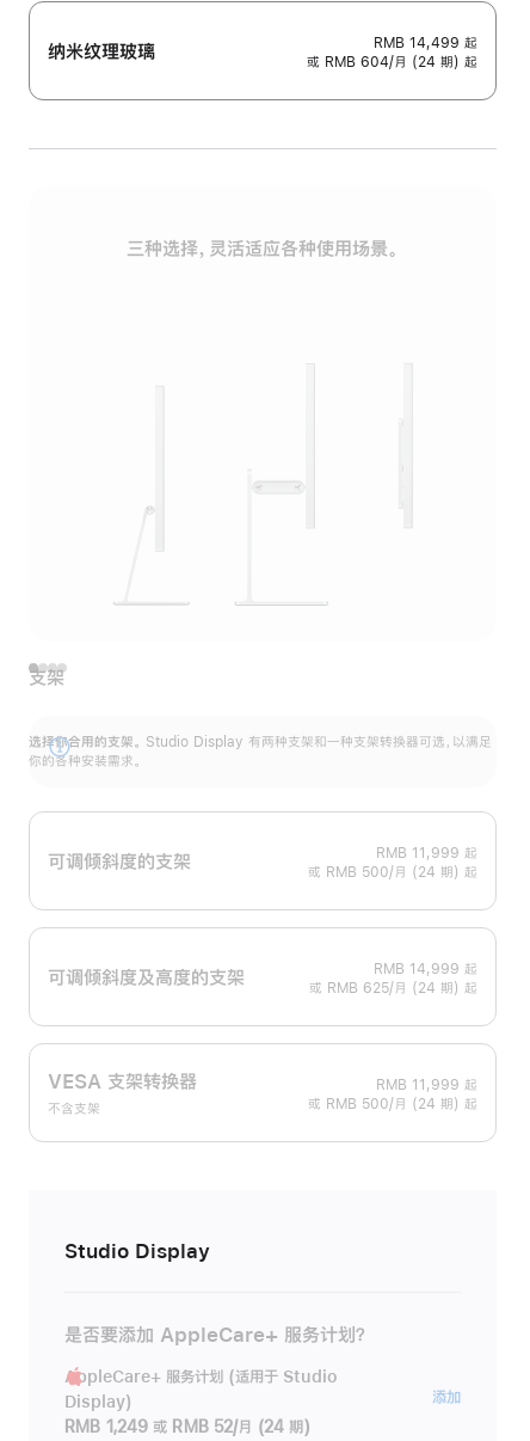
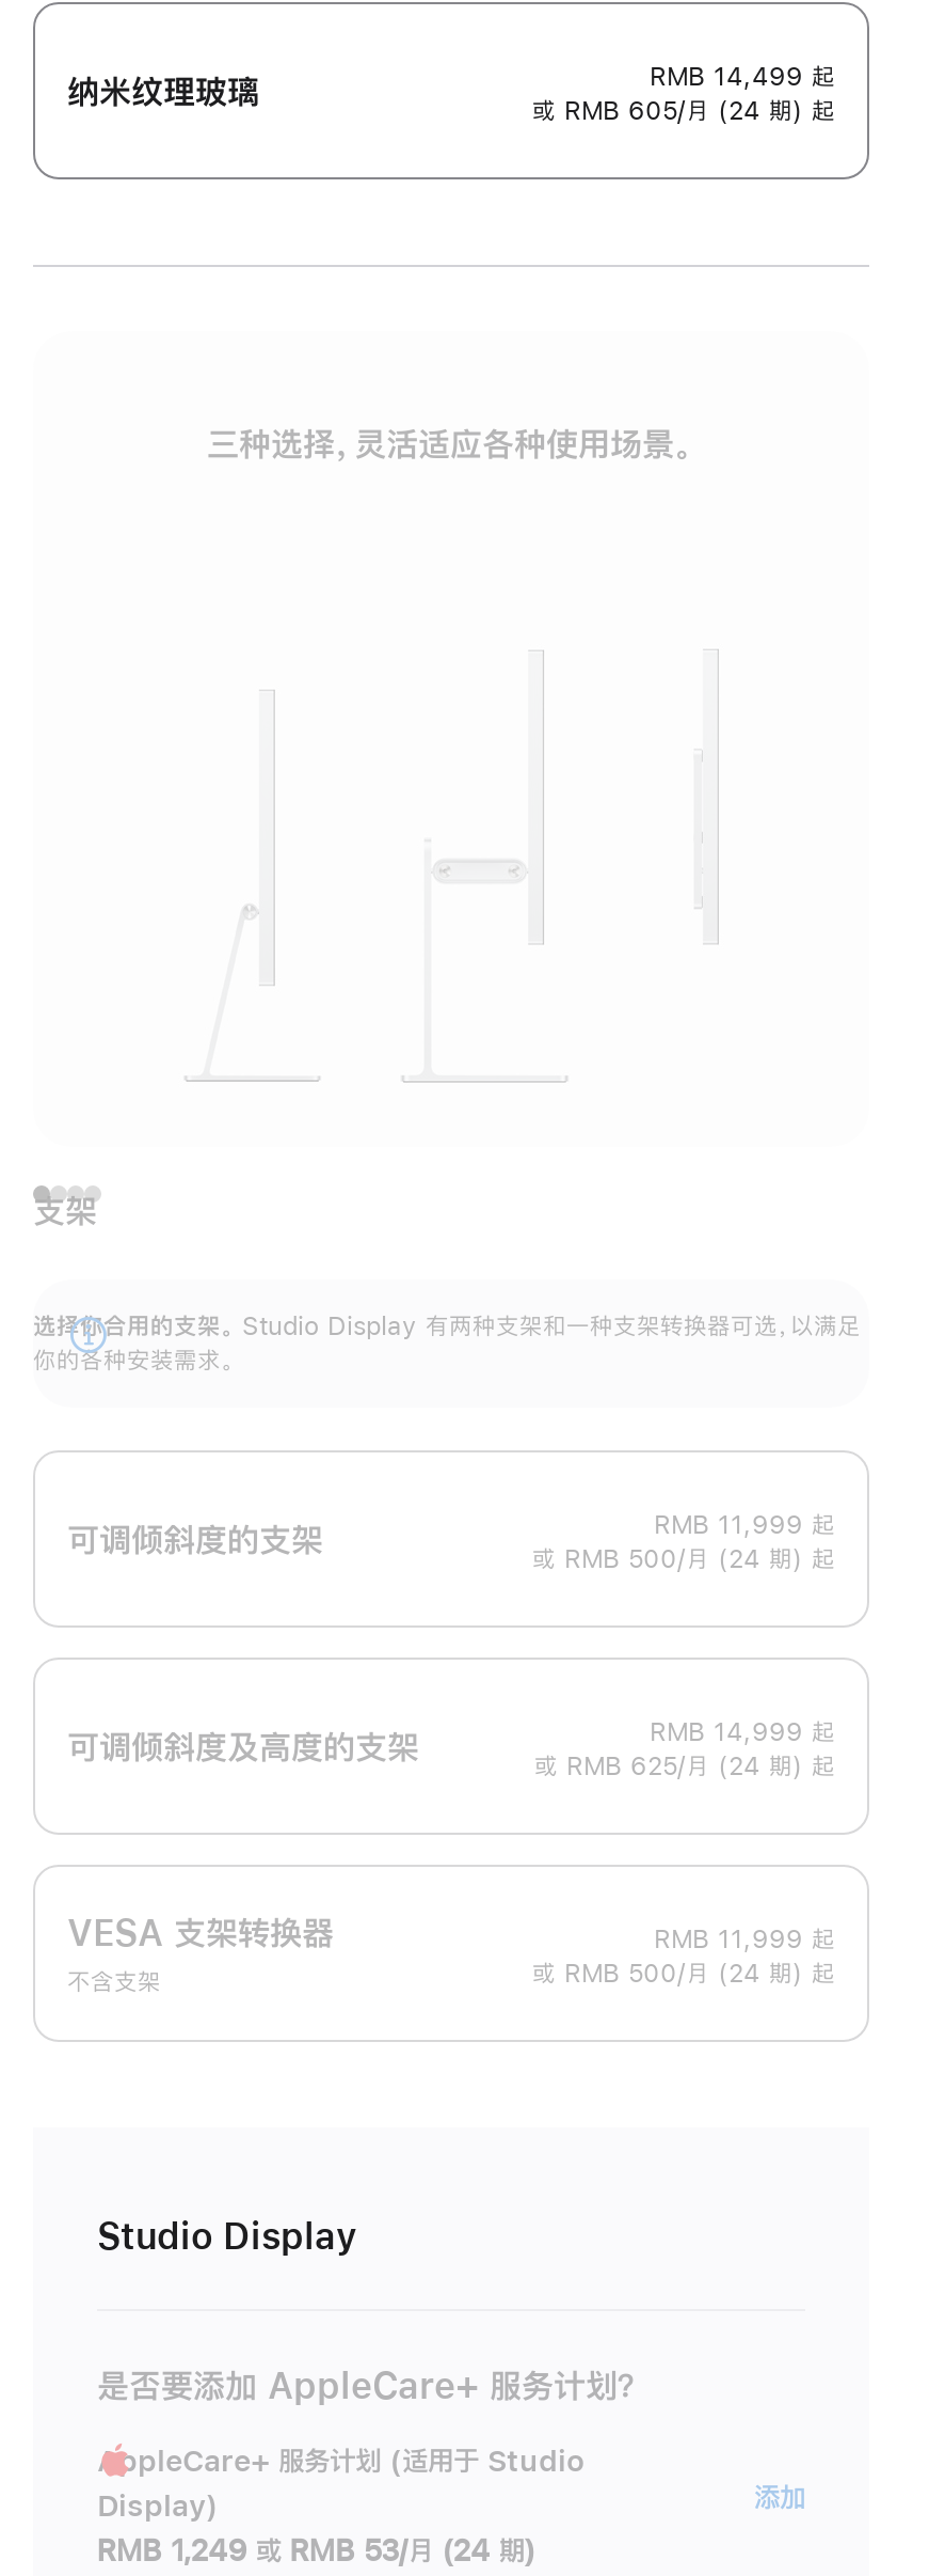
- 或 RMB 604/月 (24 期) 起
+ 或 RMB 605/月 (24 期) 起

- RMB 1,249 或 RMB 52/月 (24 期)
+ RMB 1,249 或 RMB 53/月 (24 期)
